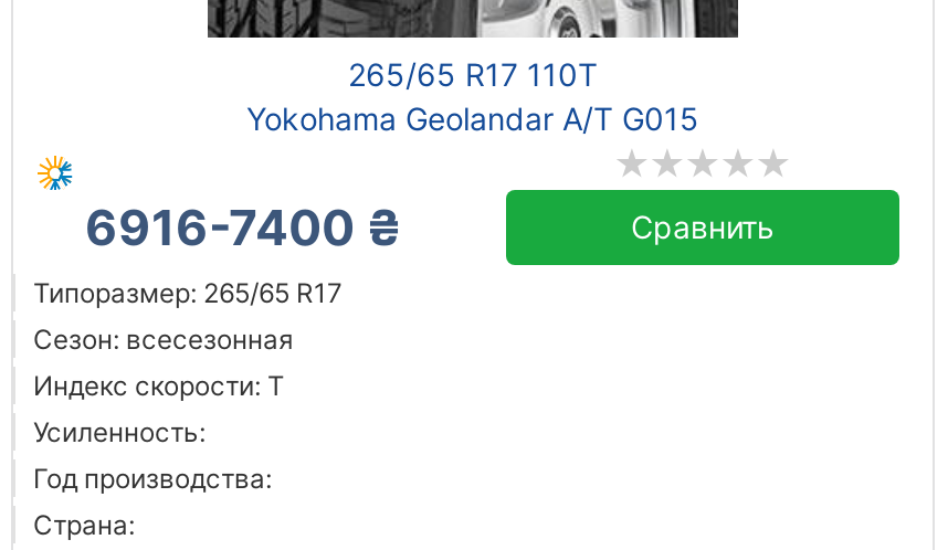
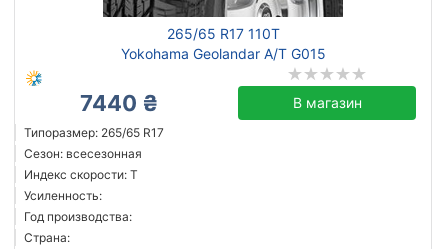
- 6916-7400 ₴
- Сравнить
+ 7440 ₴
+ В магазин
